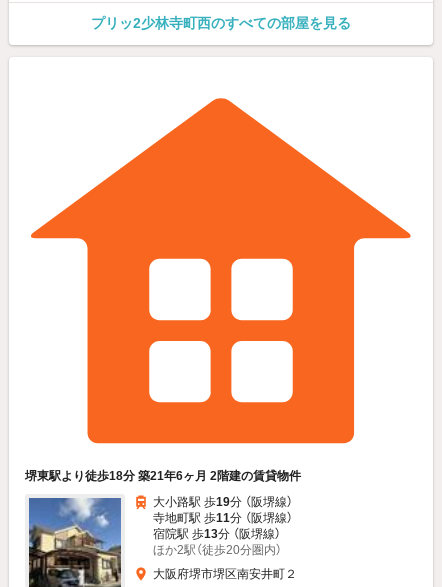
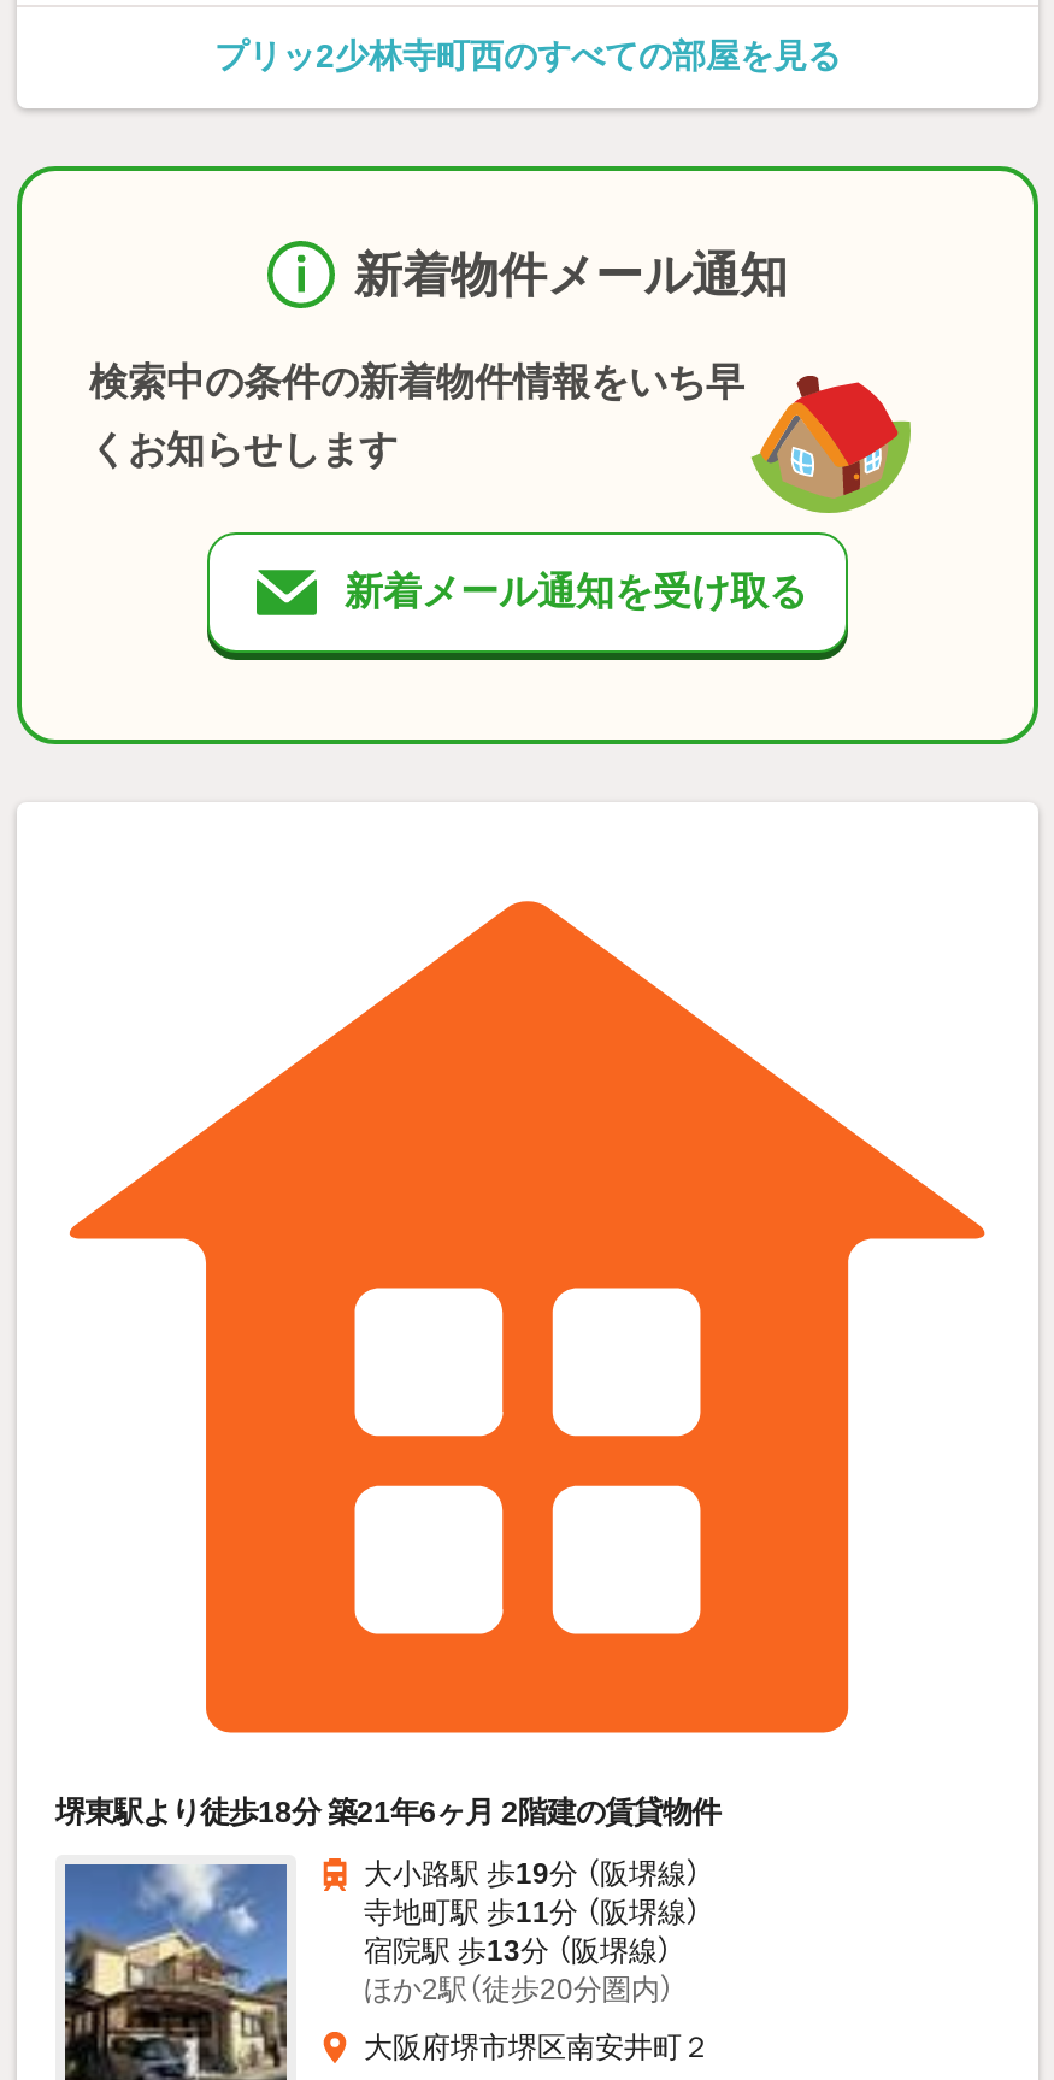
+ [image]
+ 新着物件メール通知
+ 検索中の条件の新着物件情報をいち早
+ くお知らせします
+ 新着メール通知を受け取る
